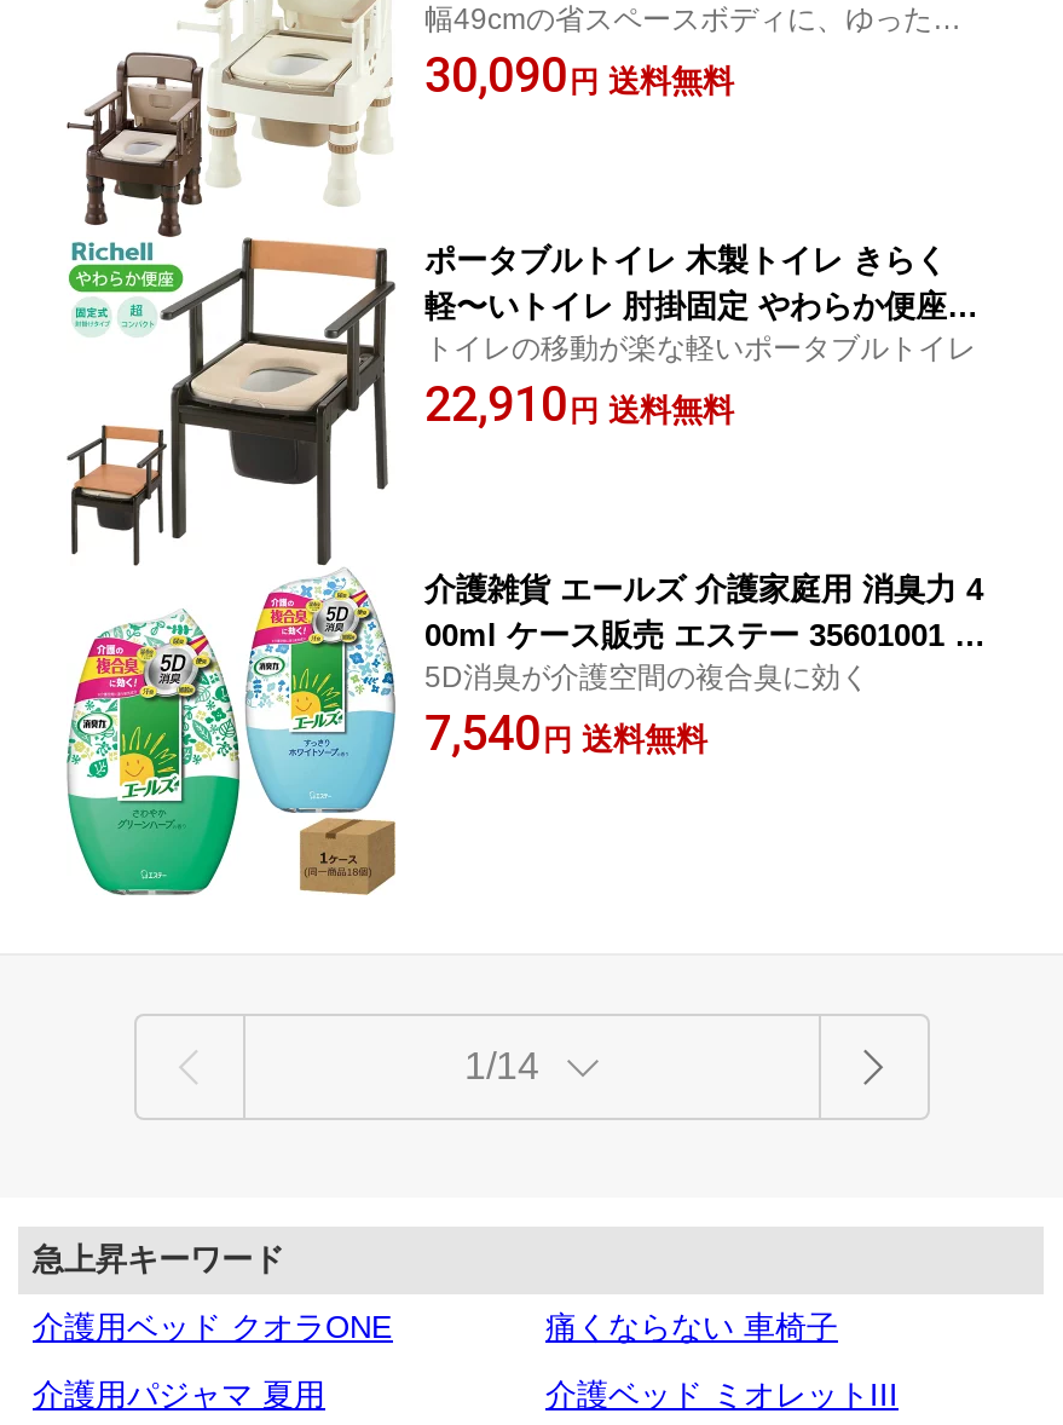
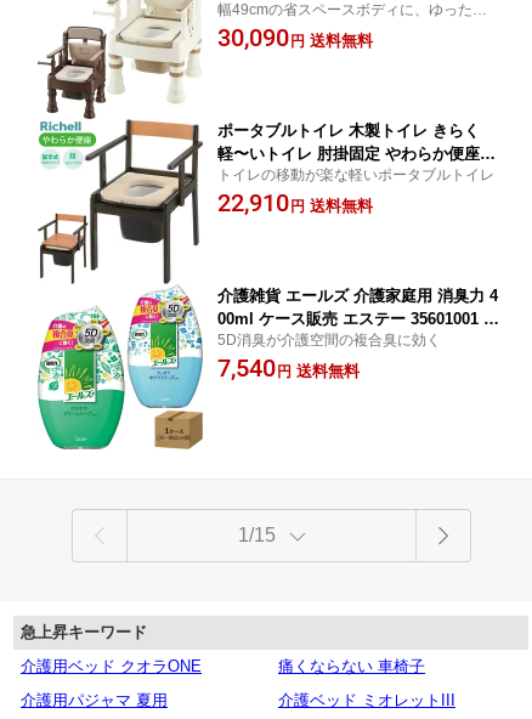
- 1/14
+ 1/15
